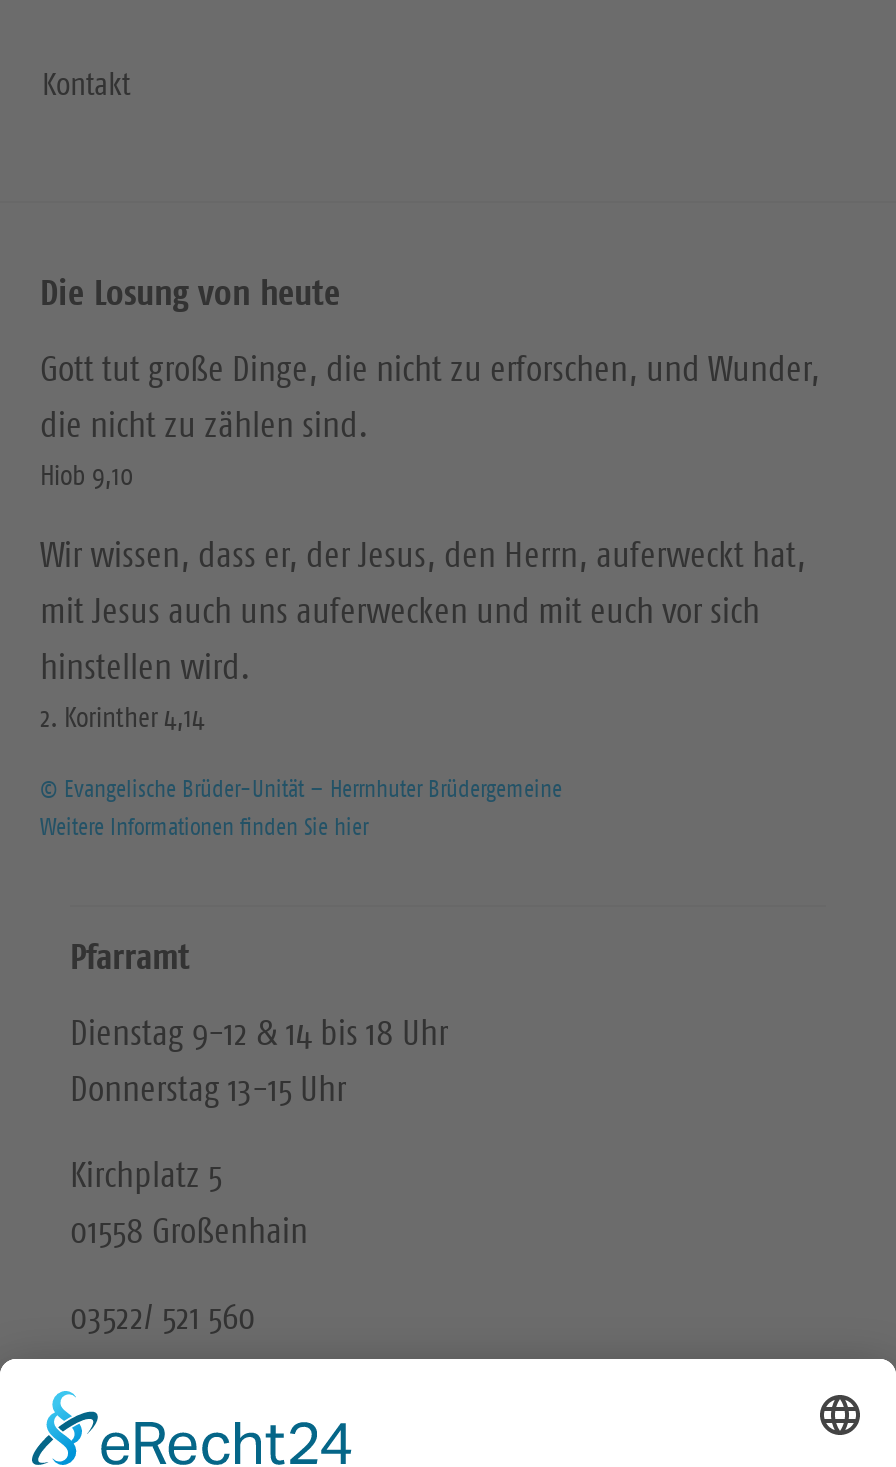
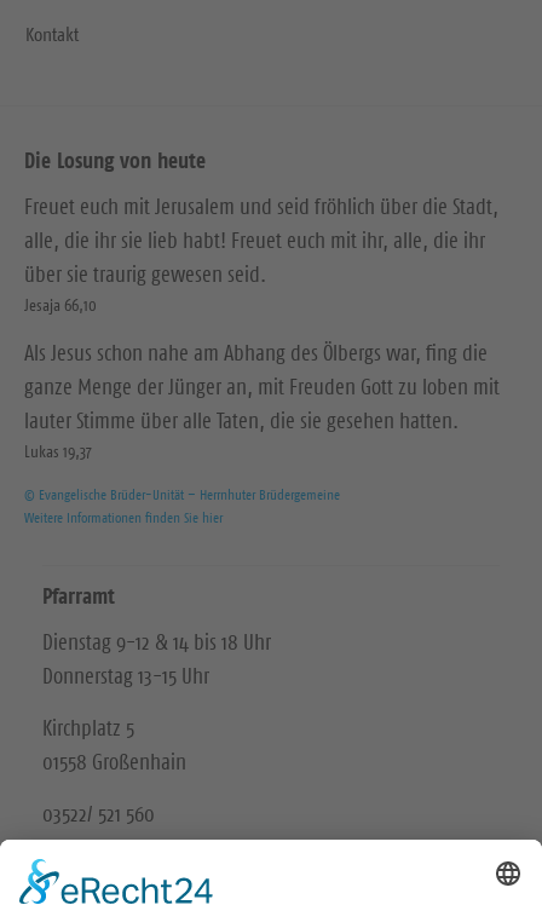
- Gott tut große Dinge, die nicht zu erforschen, und Wunder,
- die nicht zu zählen sind.
- Hiob 9,10
+ Freuet euch mit Jerusalem und seid fröhlich über die Stadt,
+ alle, die ihr sie lieb habt! Freuet euch mit ihr, alle, die ihr
+ über sie traurig gewesen seid.
+ Jesaja 66,10

- Wir wissen, dass er, der Jesus, den Herrn, auferweckt hat,
- mit Jesus auch uns auferwecken und mit euch vor sich
- hinstellen wird.
- 2. Korinther 4,14
+ Als Jesus schon nahe am Abhang des Ölbergs war, fing die
+ ganze Menge der Jünger an, mit Freuden Gott zu loben mit
+ lauter Stimme über alle Taten, die sie gesehen hatten.
+ Lukas 19,37
